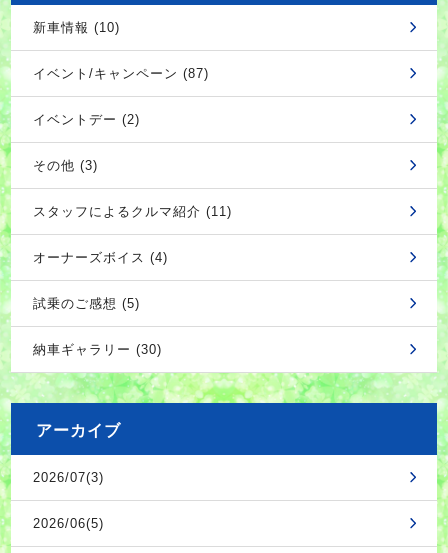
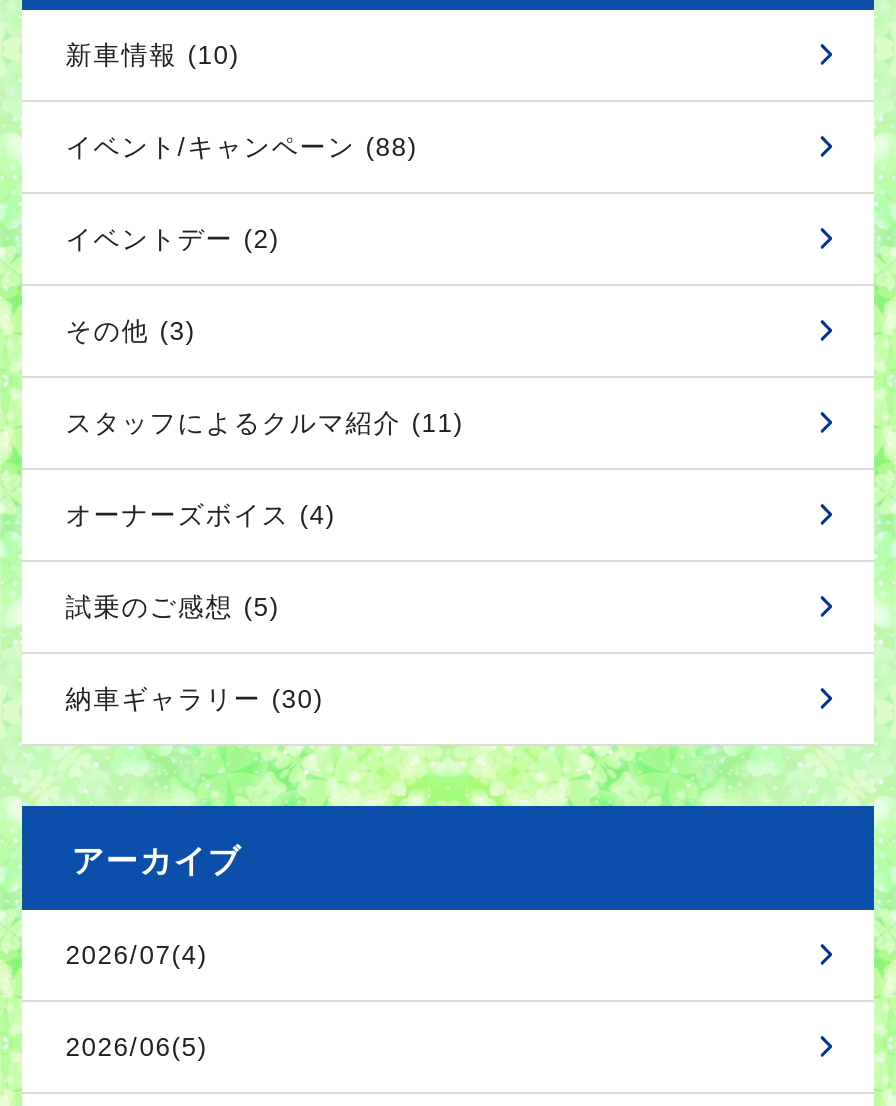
- イベント/キャンペーン (87)
+ イベント/キャンペーン (88)

- 2026/07(3)
+ 2026/07(4)
